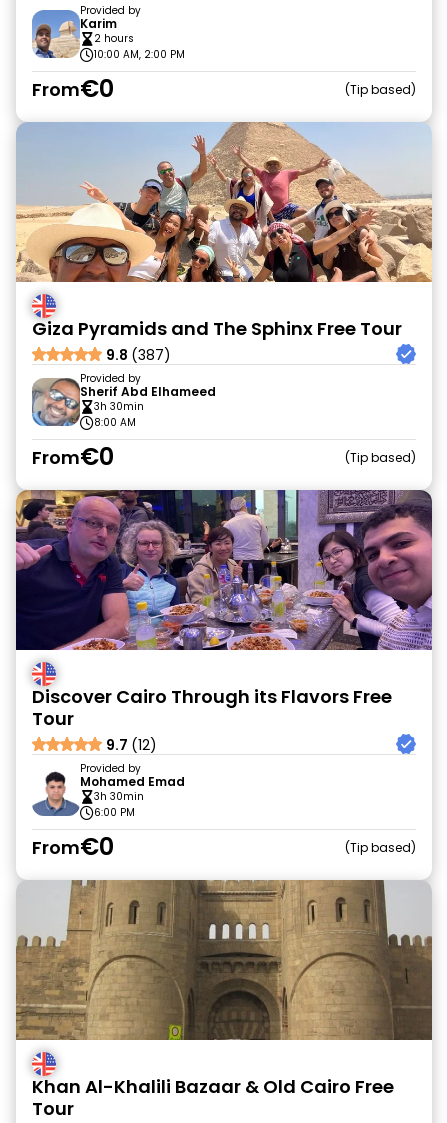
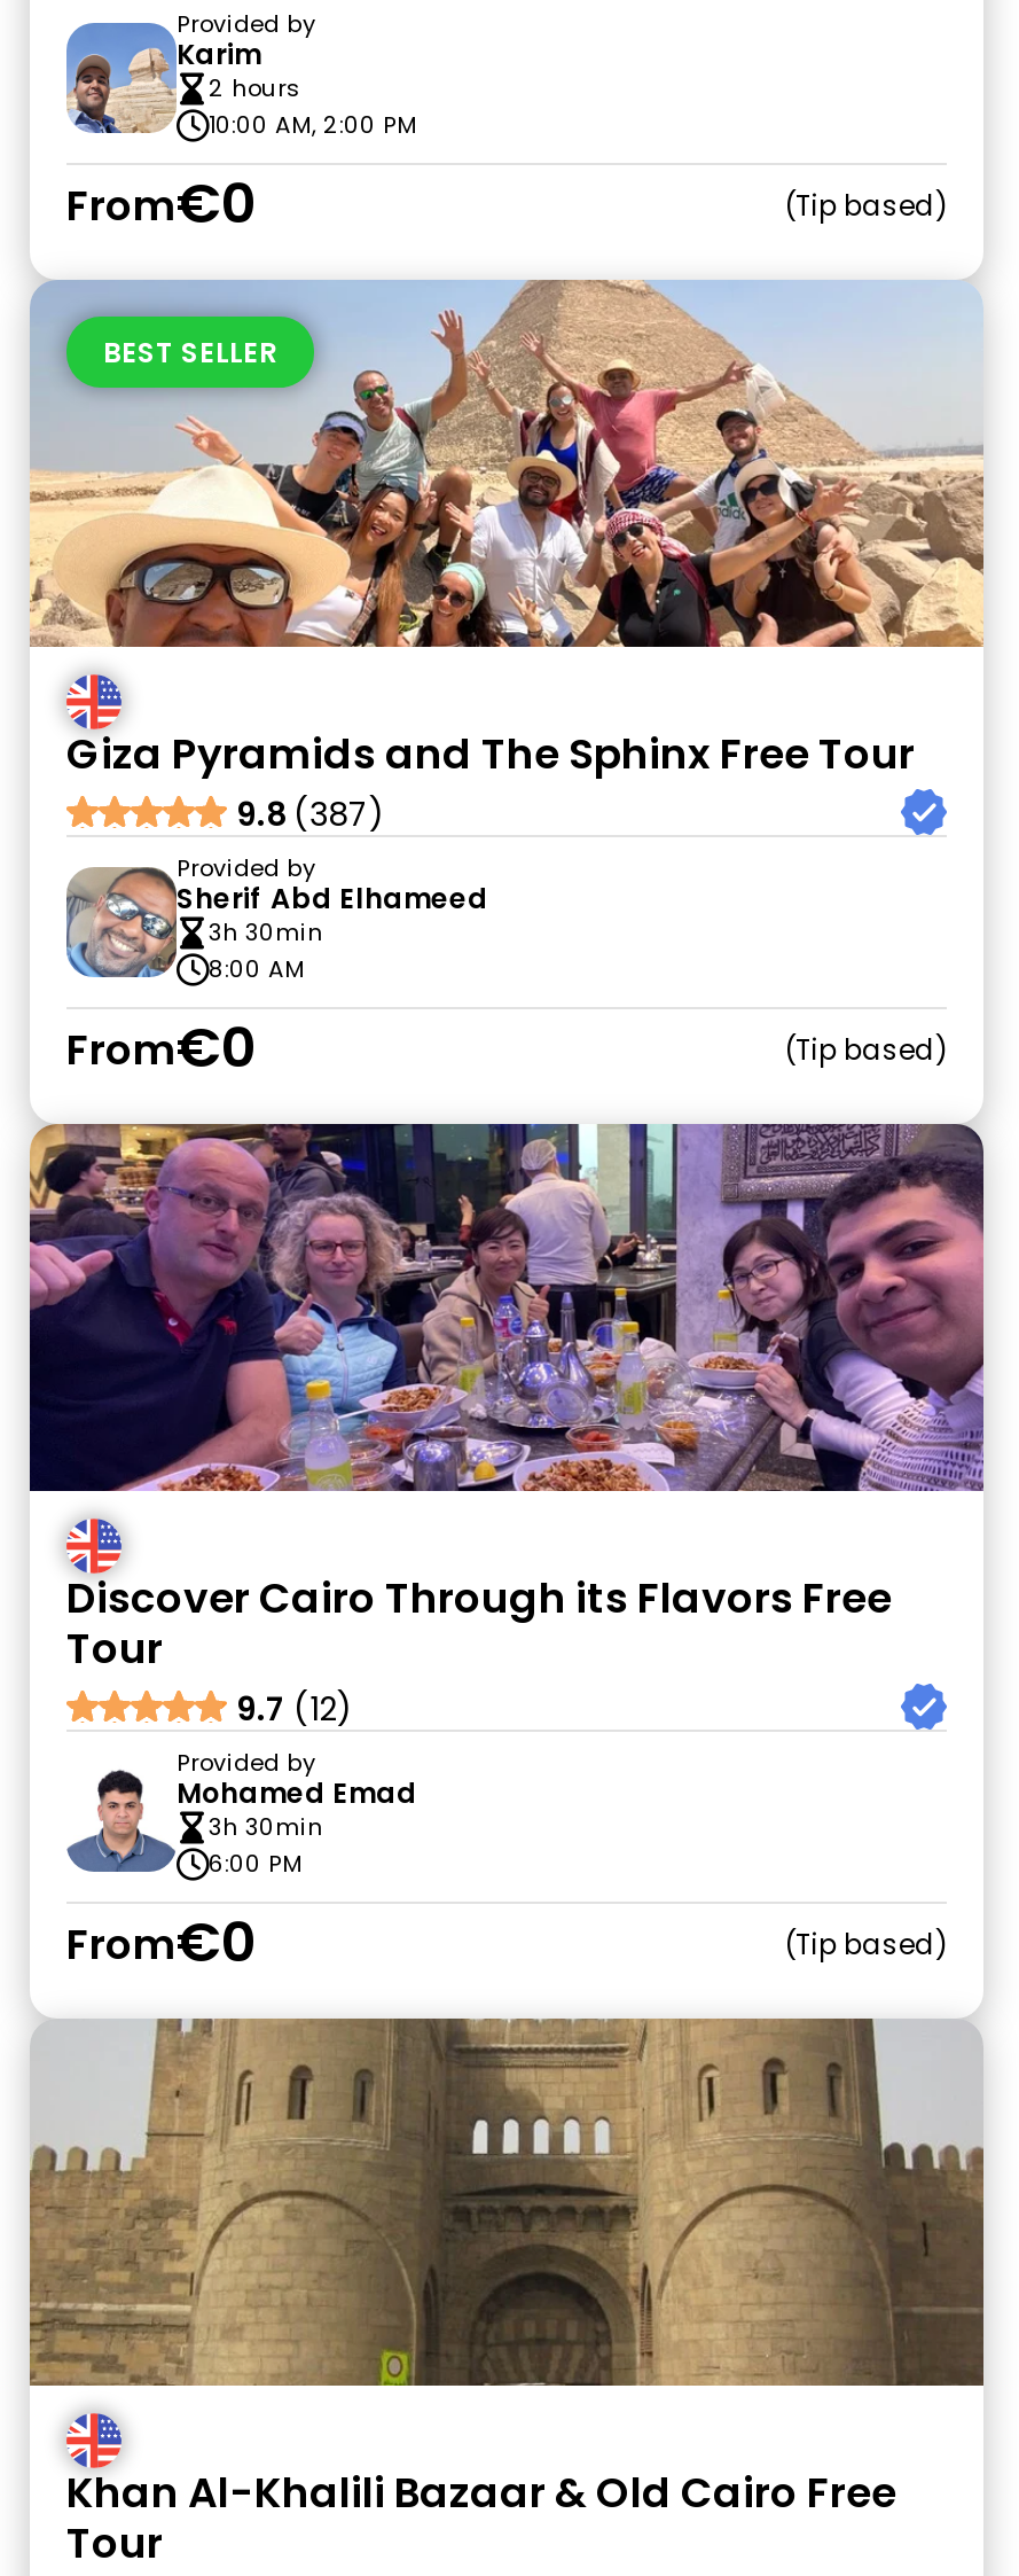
+ BEST SELLER
